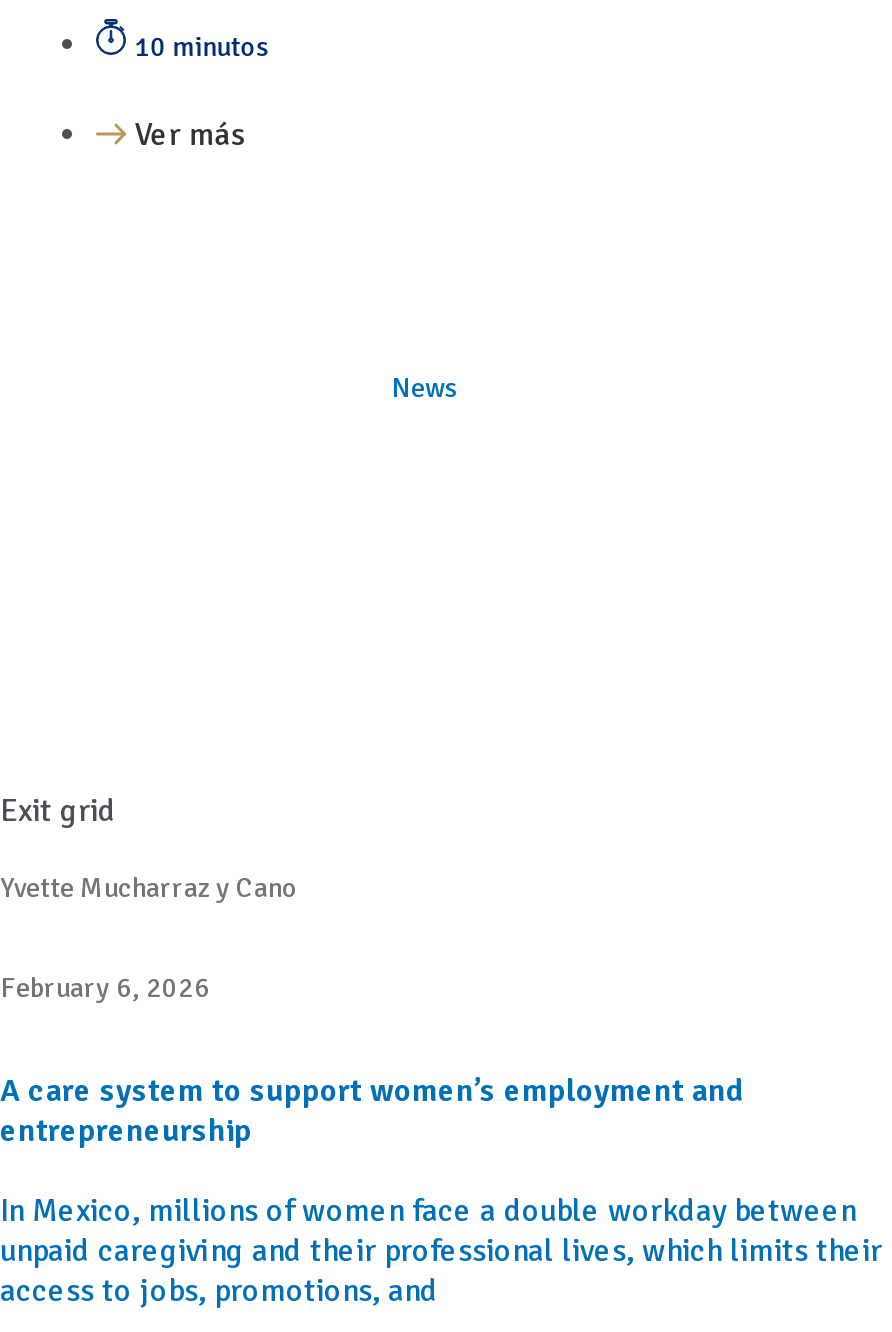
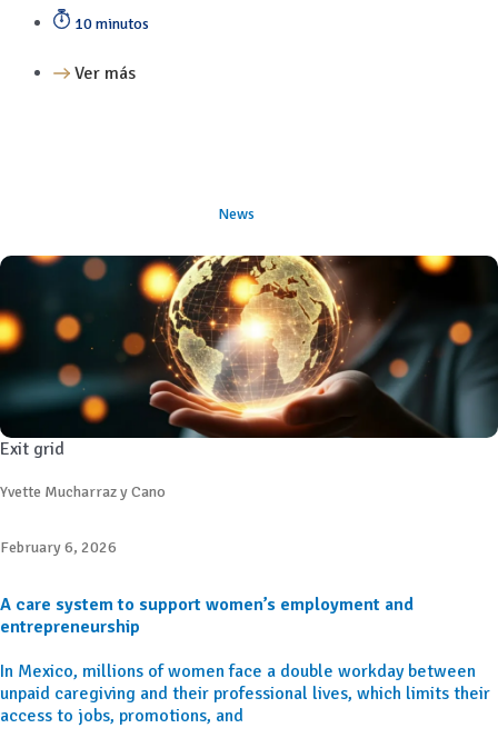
+ [image]
